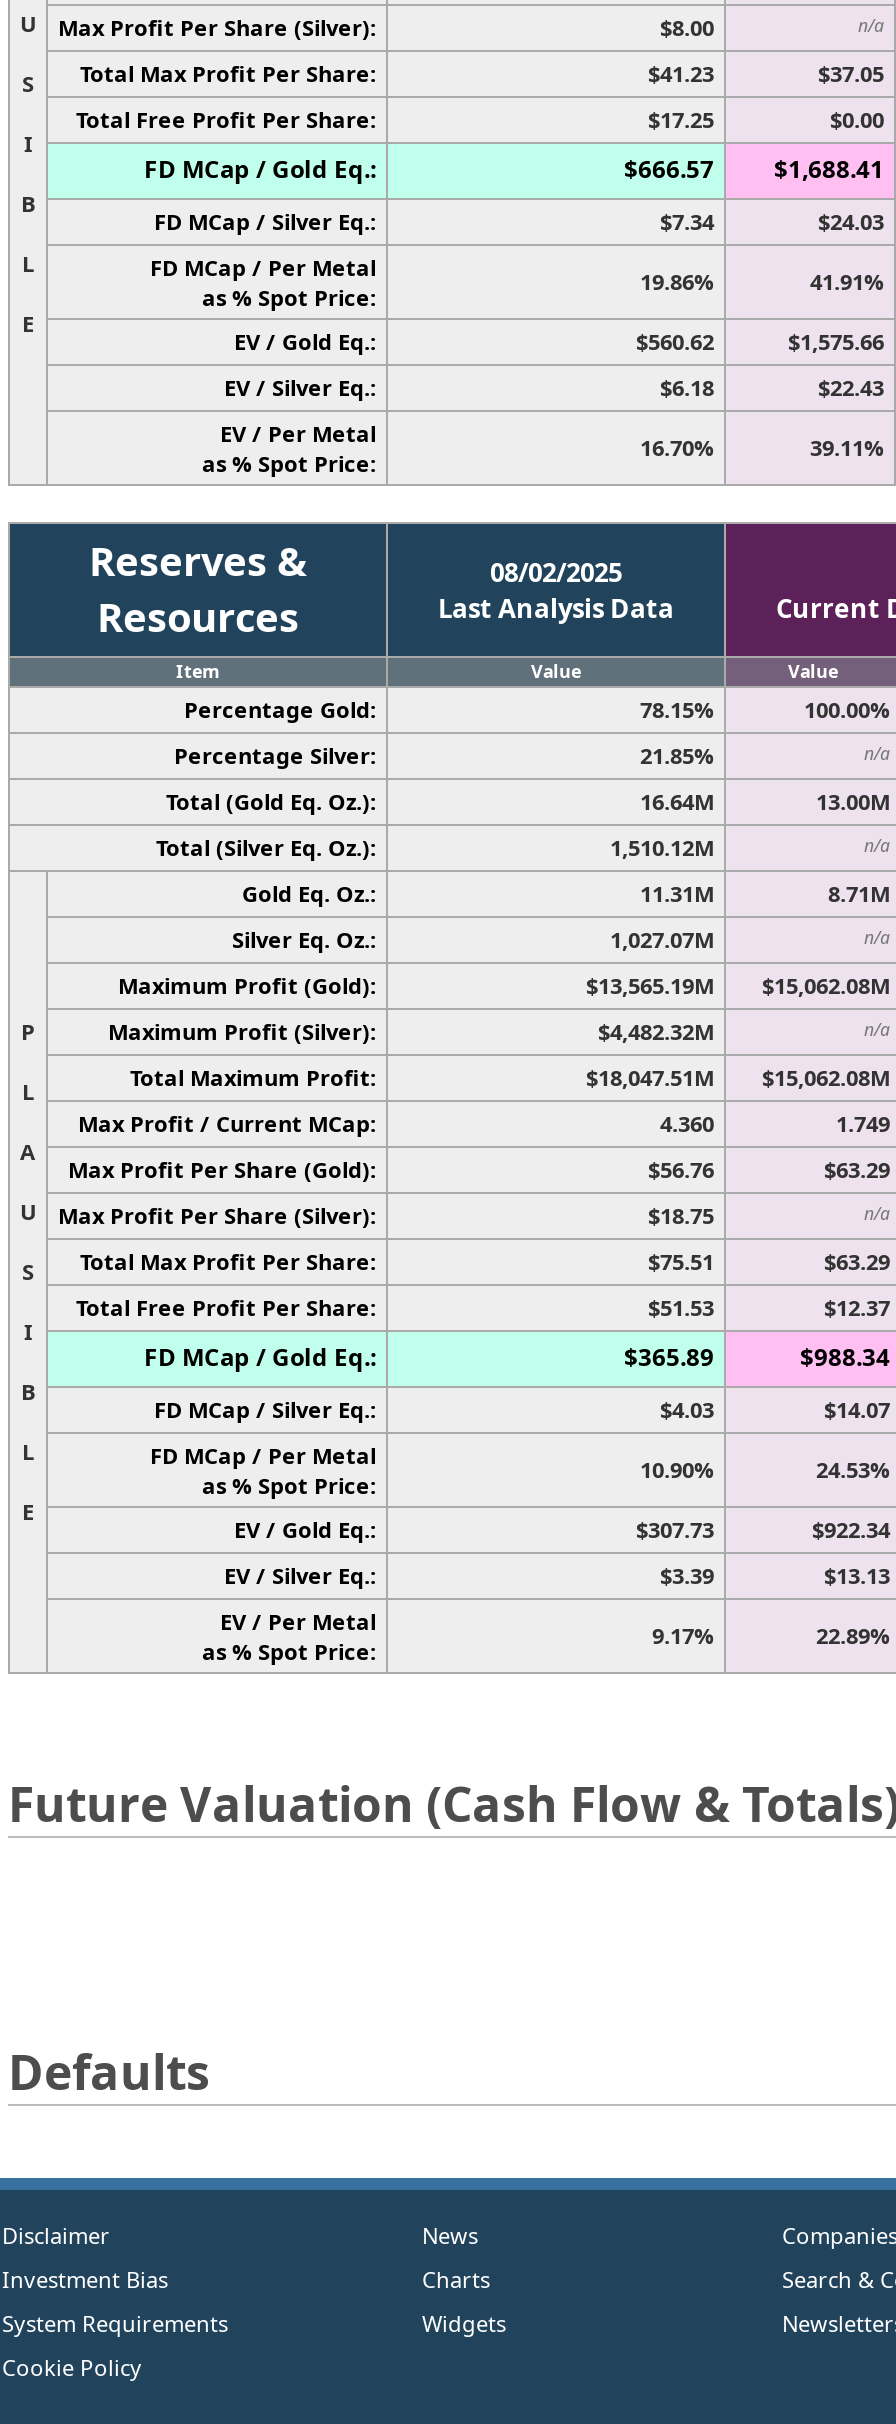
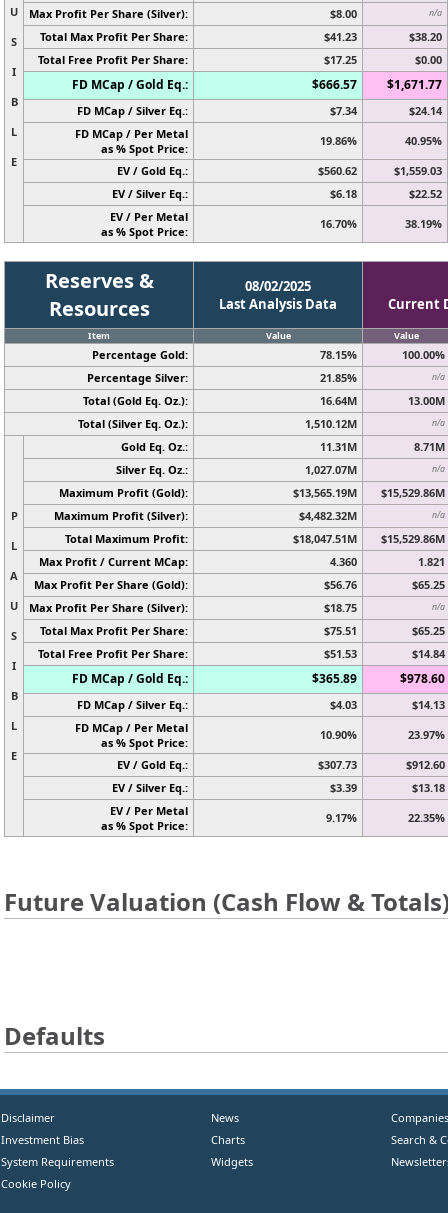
- $37.05
+ $38.20

- $666.57 $1,688.41
+ $666.57 $1,671.77

- $24.03
+ $24.14

- 41.91%
+ 40.95%

- $1,575.66
+ $1,559.03

- $22.43
+ $22.52

- 39.11%
+ 38.19%

- $13,565.19M $15,062.08M
+ $13,565.19M $15,529.86M

- $18,047.51M $15,062.08M
+ $18,047.51M $15,529.86M

- 1.749
+ 1.821

- $63.29
+ $65.25

- $63.29
+ $65.25

- $12.37
+ $14.84

- $988.34
+ $978.60

- $14.07
+ $14.13

- 24.53%
+ 23.97%

- $922.34
+ $912.60

- $13.13
+ $13.18

- 22.89%
+ 22.35%
